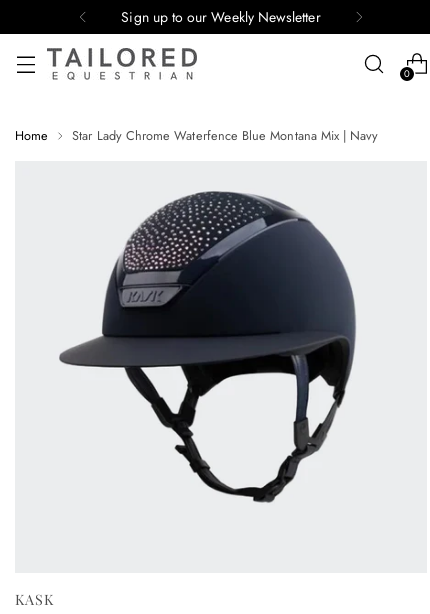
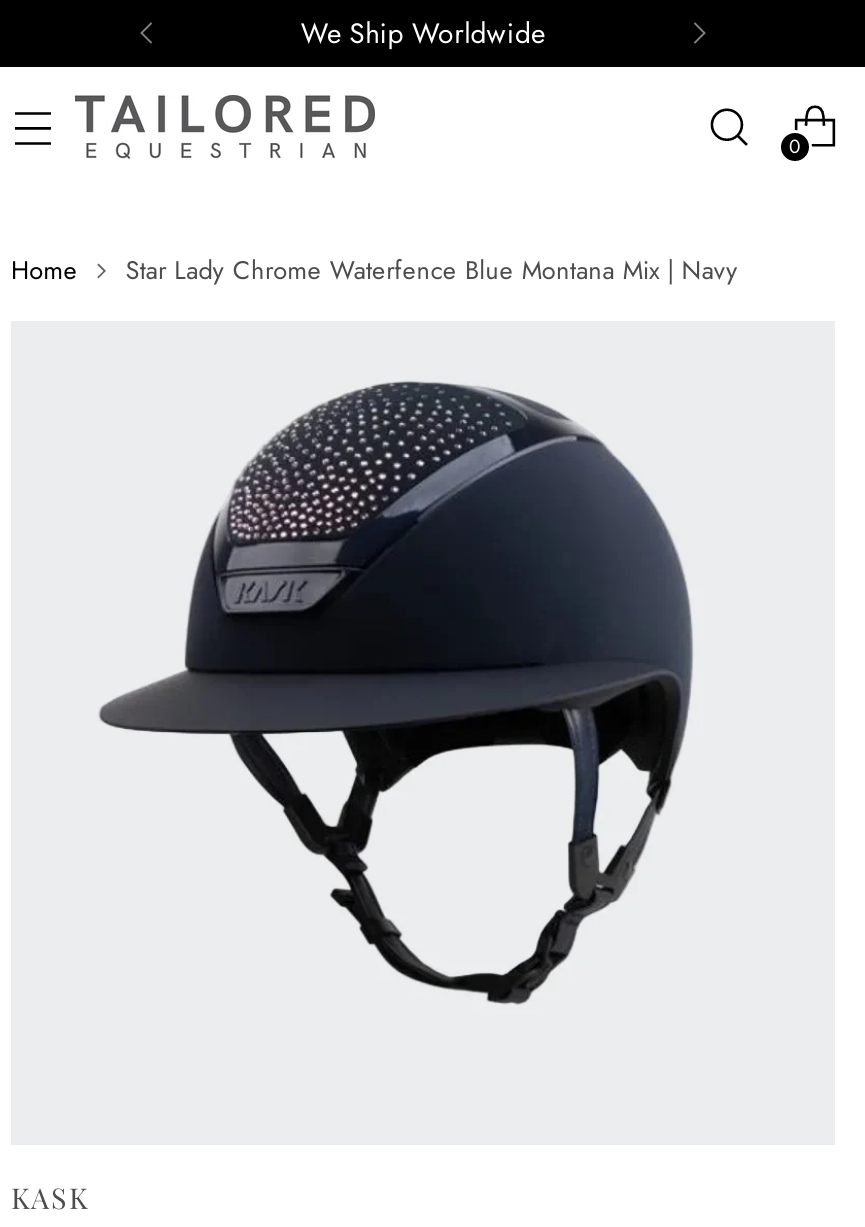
- Sign up to our Weekly Newsletter
+ We Ship Worldwide
